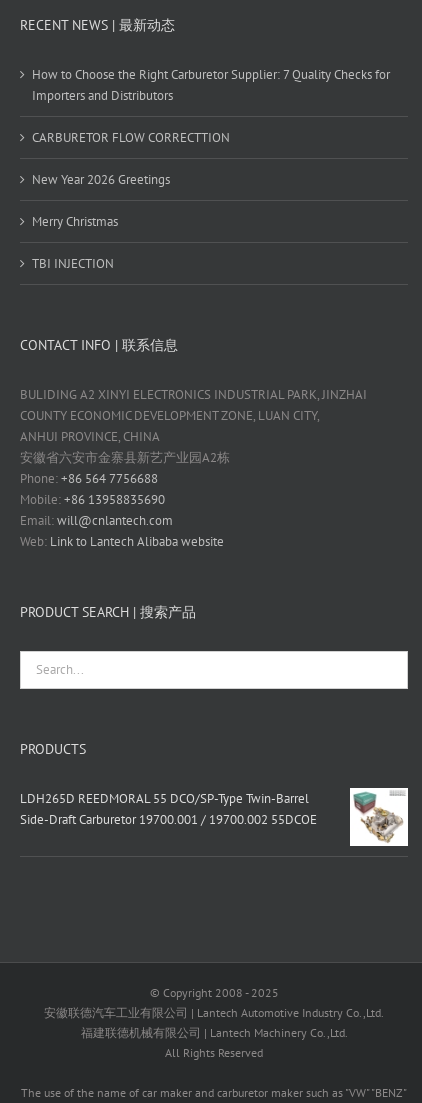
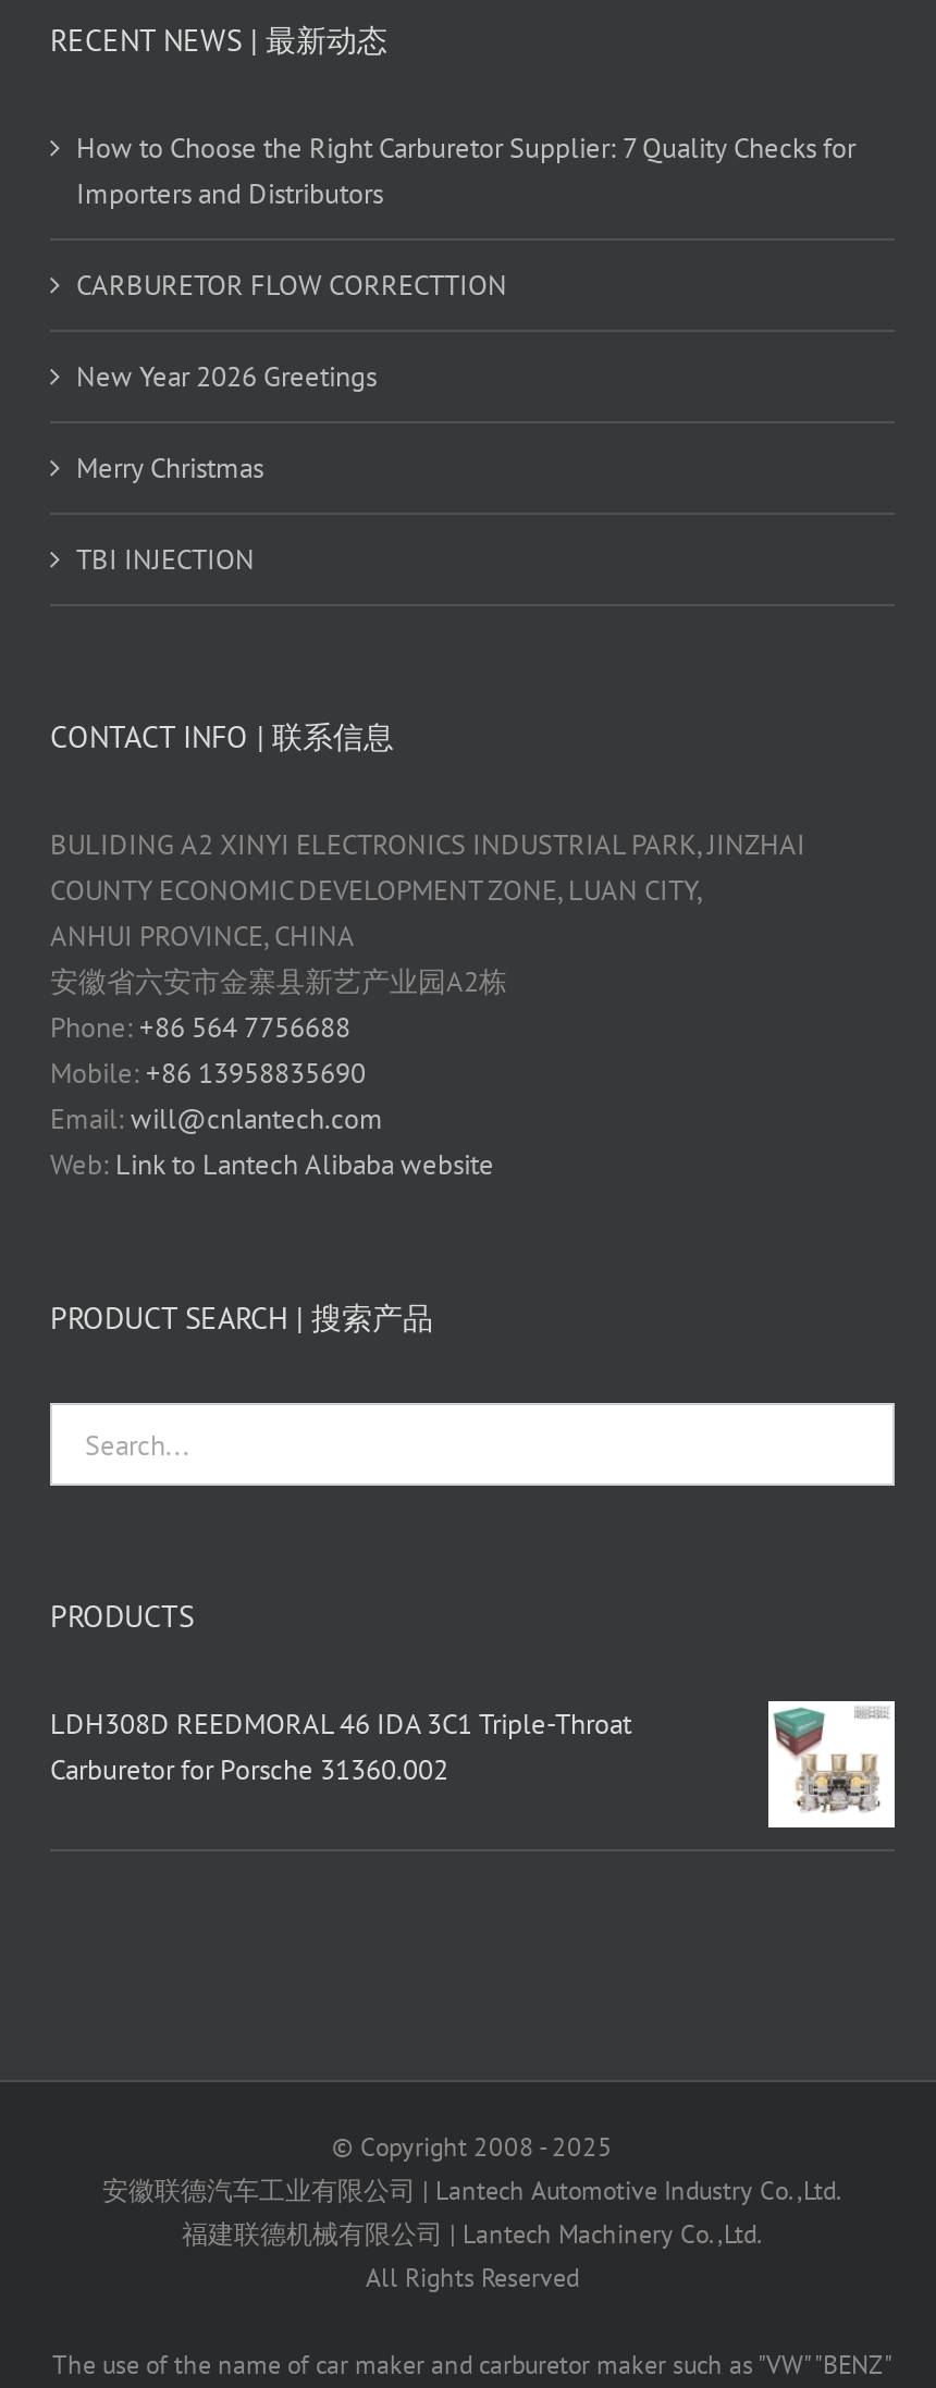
- LDH265D REEDMORAL 55 DCO/SP-Type Twin-Barrel
- Side-Draft Carburetor 19700.001 / 19700.002 55DCOE
+ LDH308D REEDMORAL 46 IDA 3C1 Triple-Throat
+ Carburetor for Porsche 31360.002

- [image]
+ [image]
